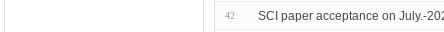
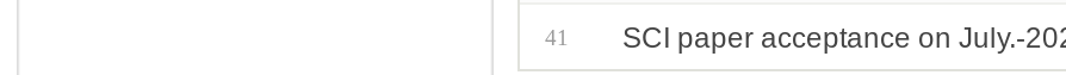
- 42
+ 41
